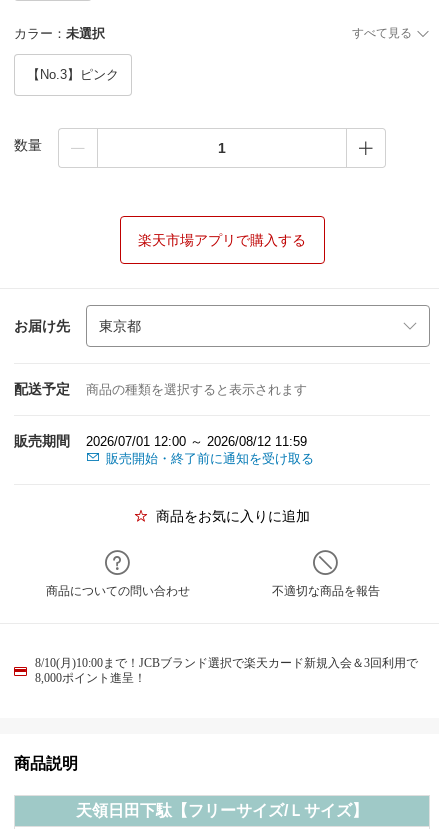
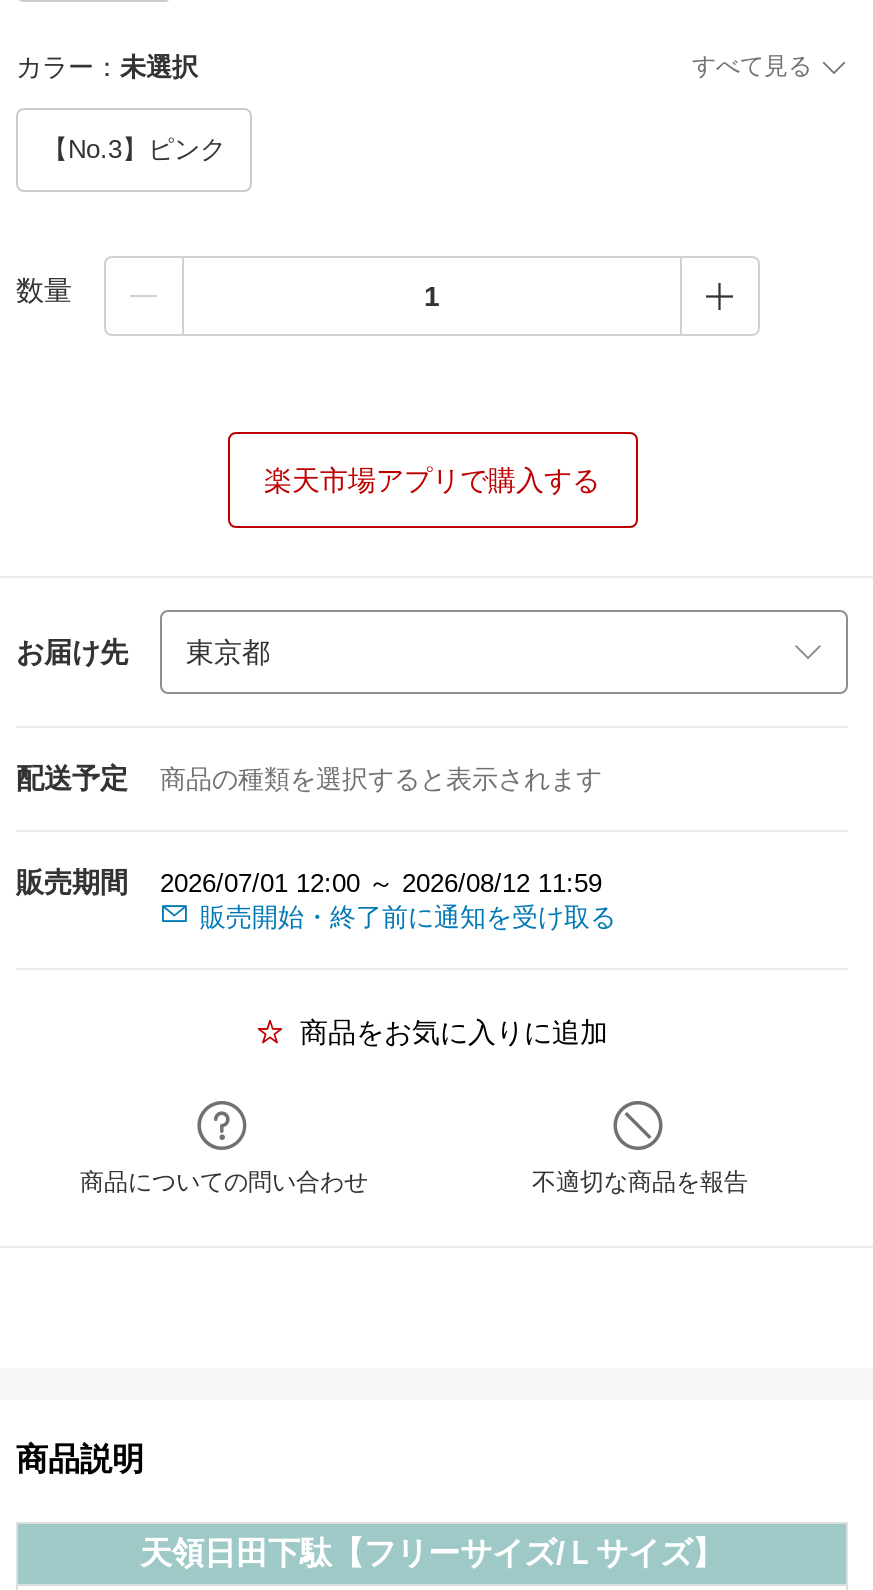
- 8/10(月)10:00まで！JCBブランド選択で楽天カード新規入会＆3回利用で
- 8,000ポイント進呈！
